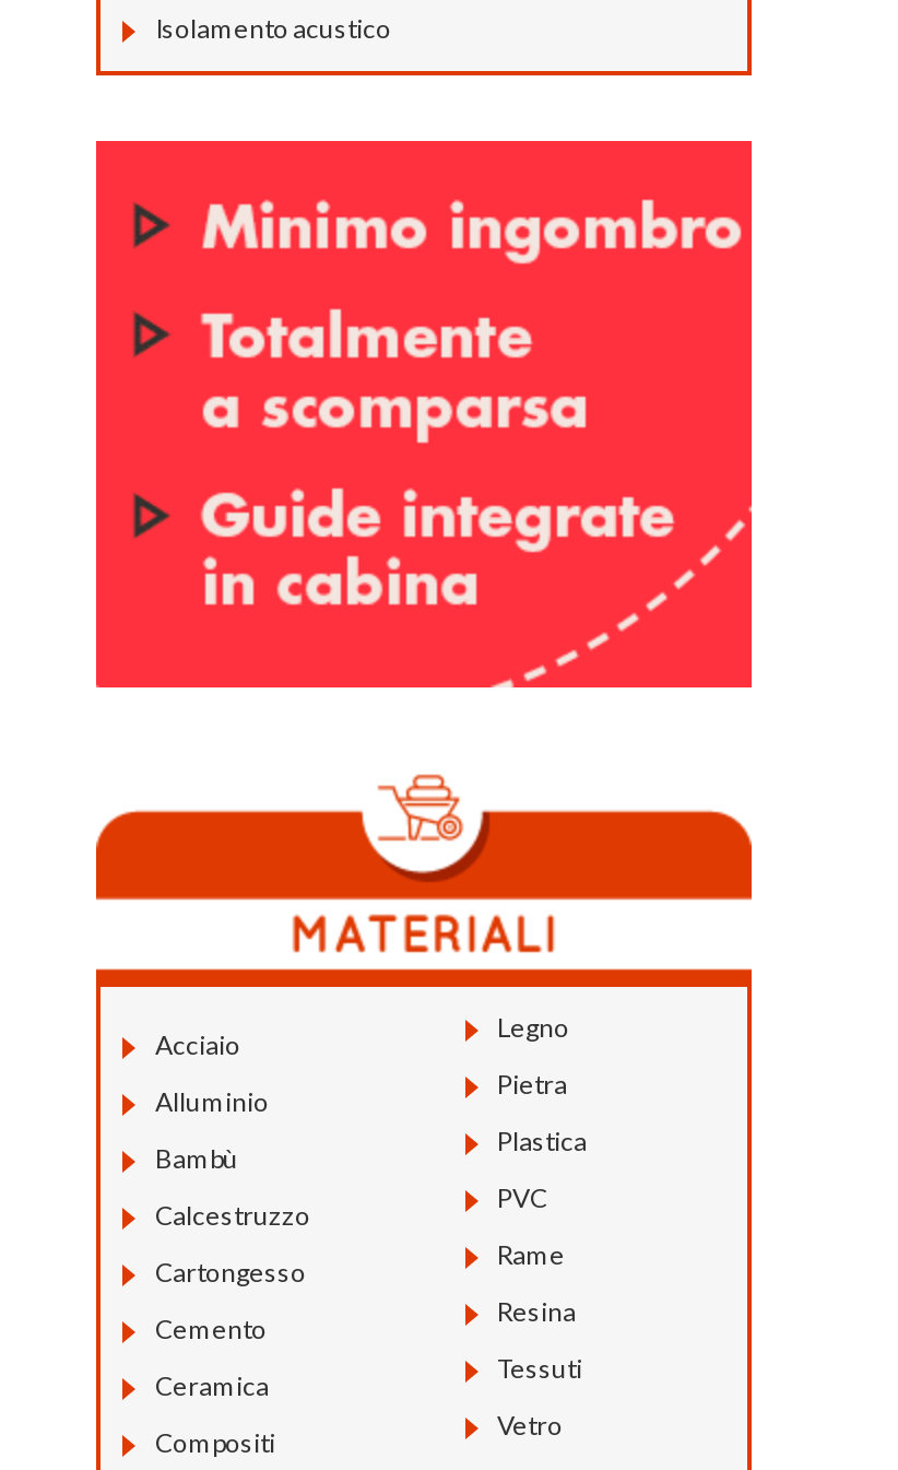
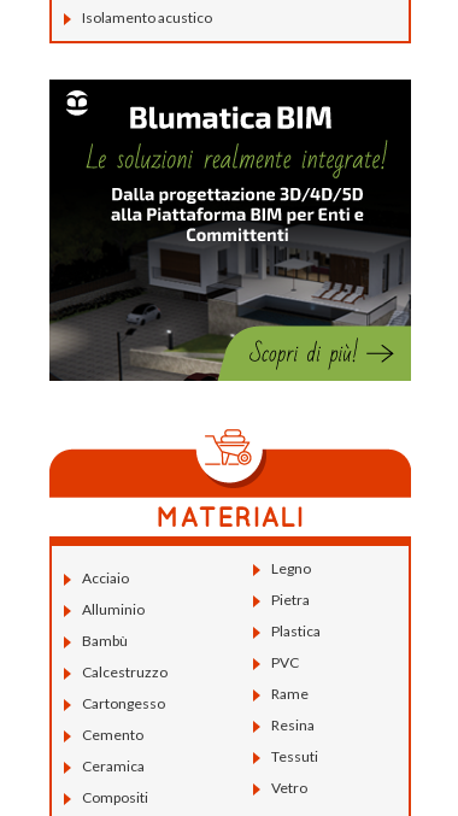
- [image]
+ [image]
